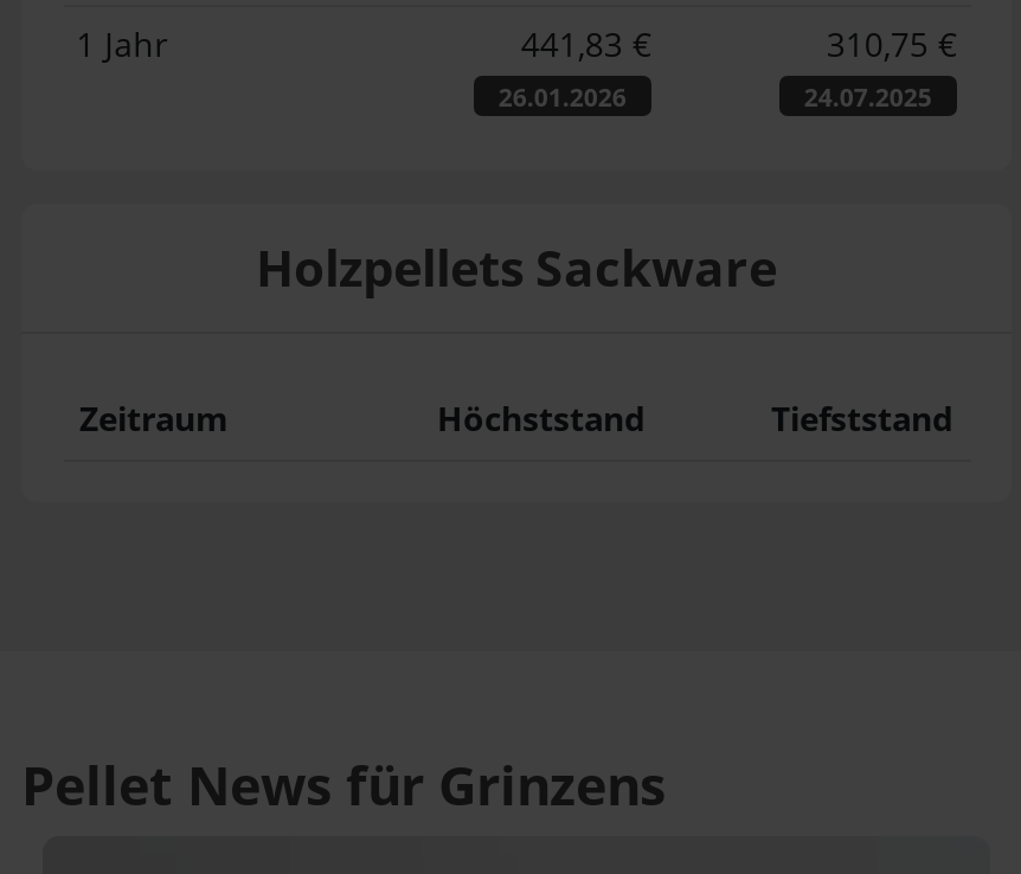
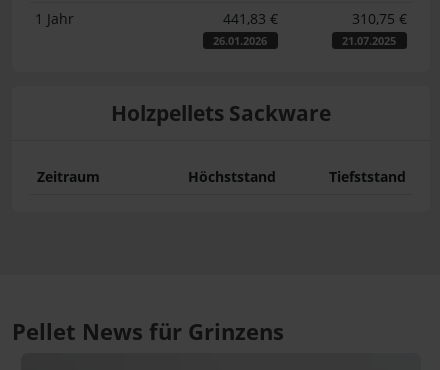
- 24.07.2025
+ 21.07.2025
